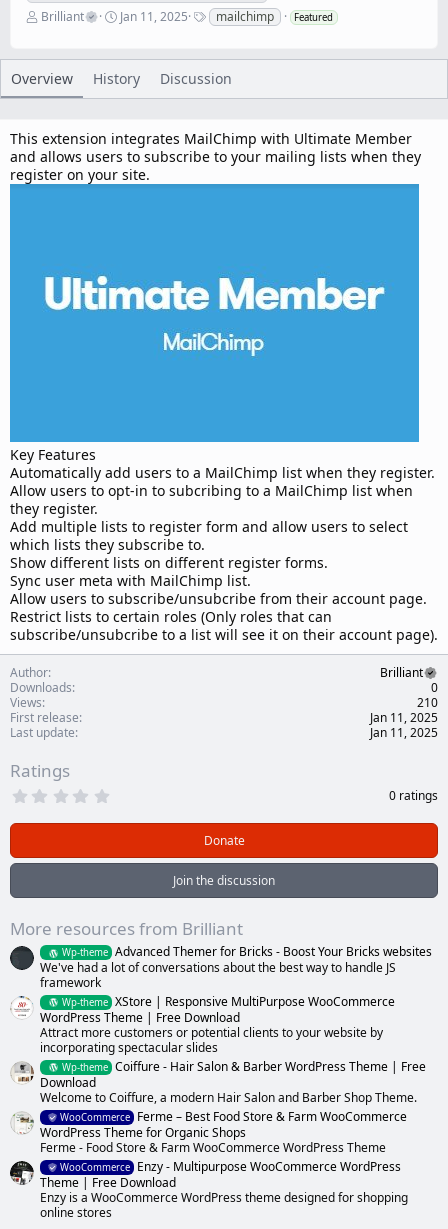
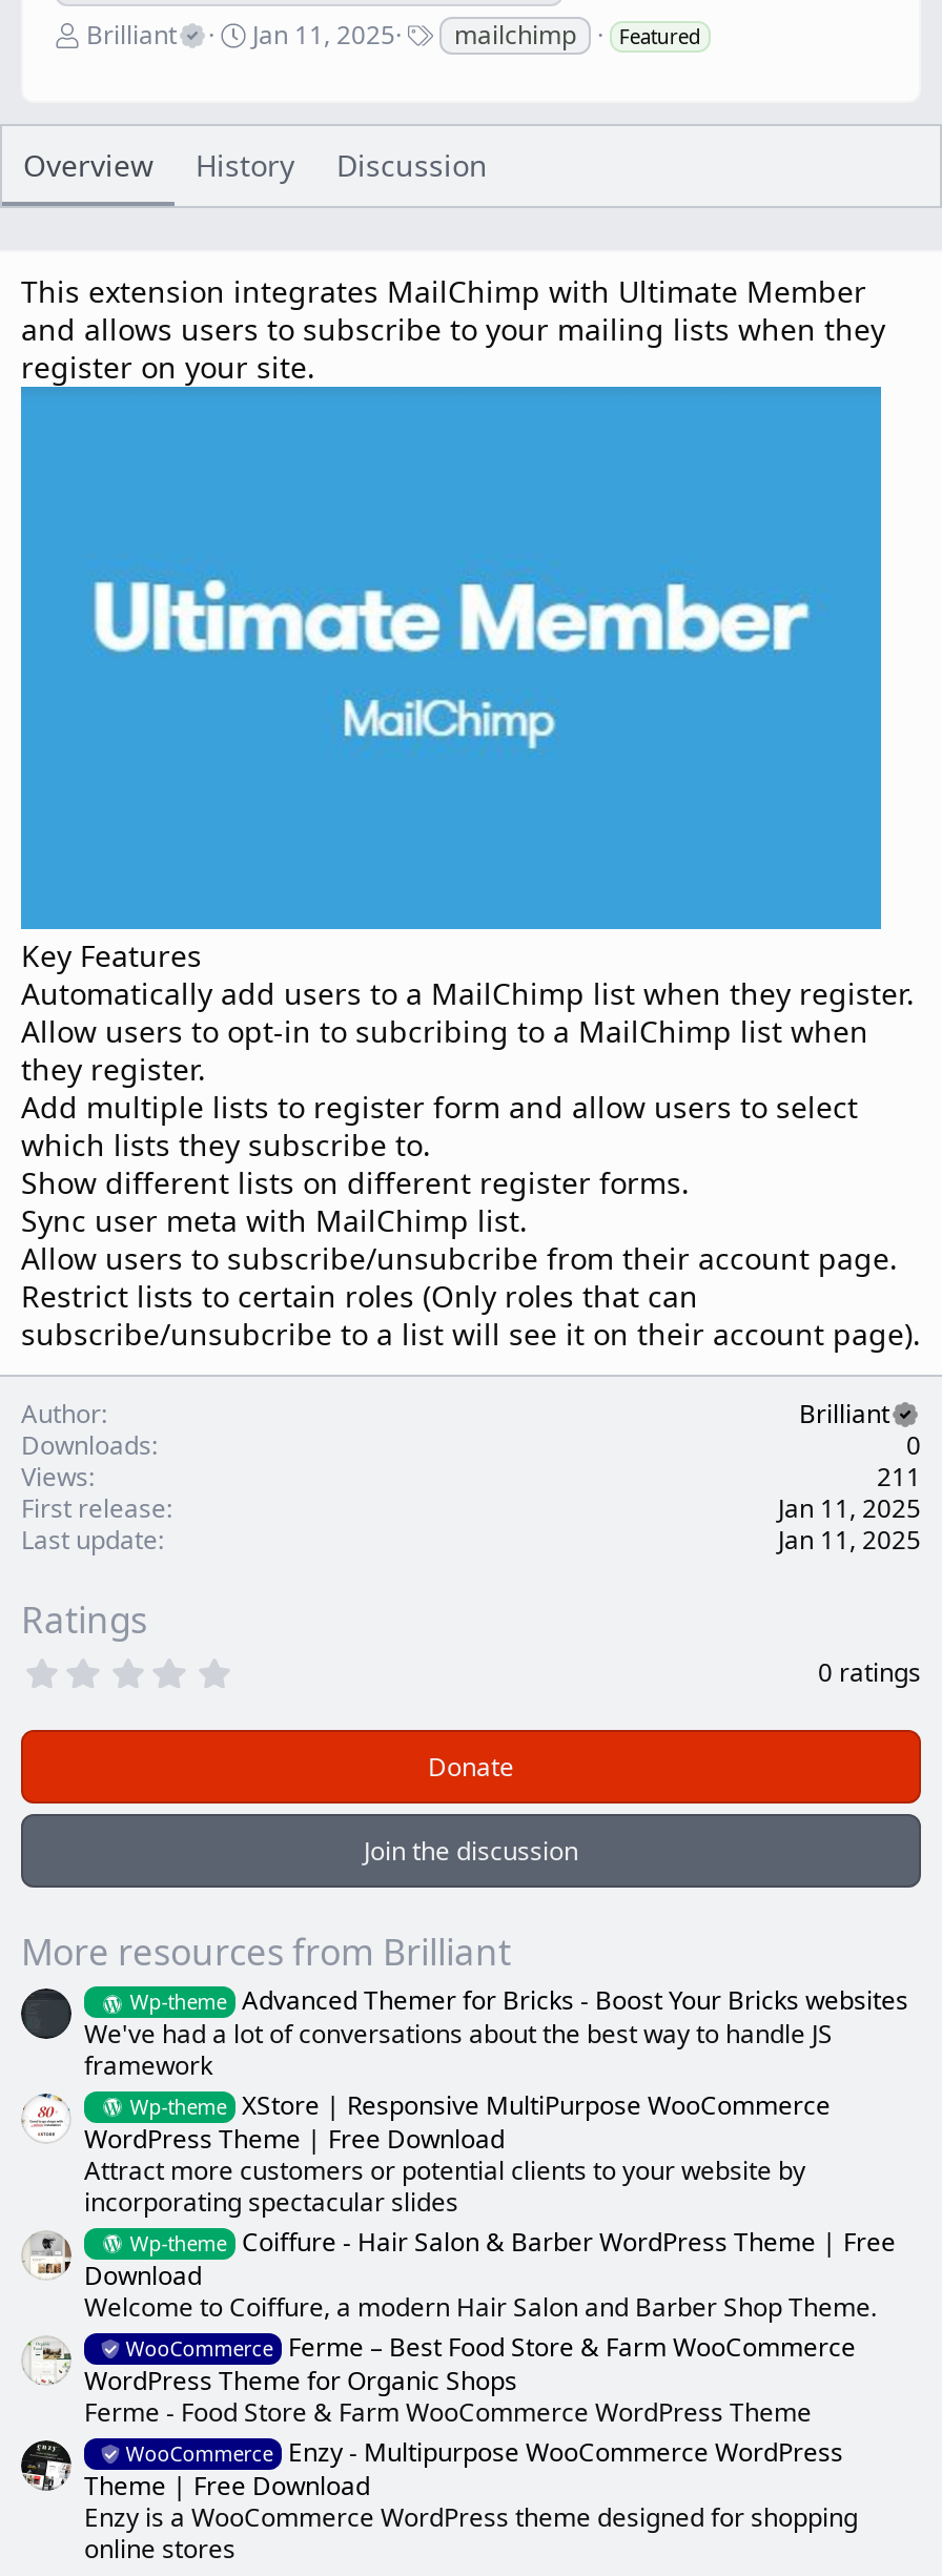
- 210
+ 211
